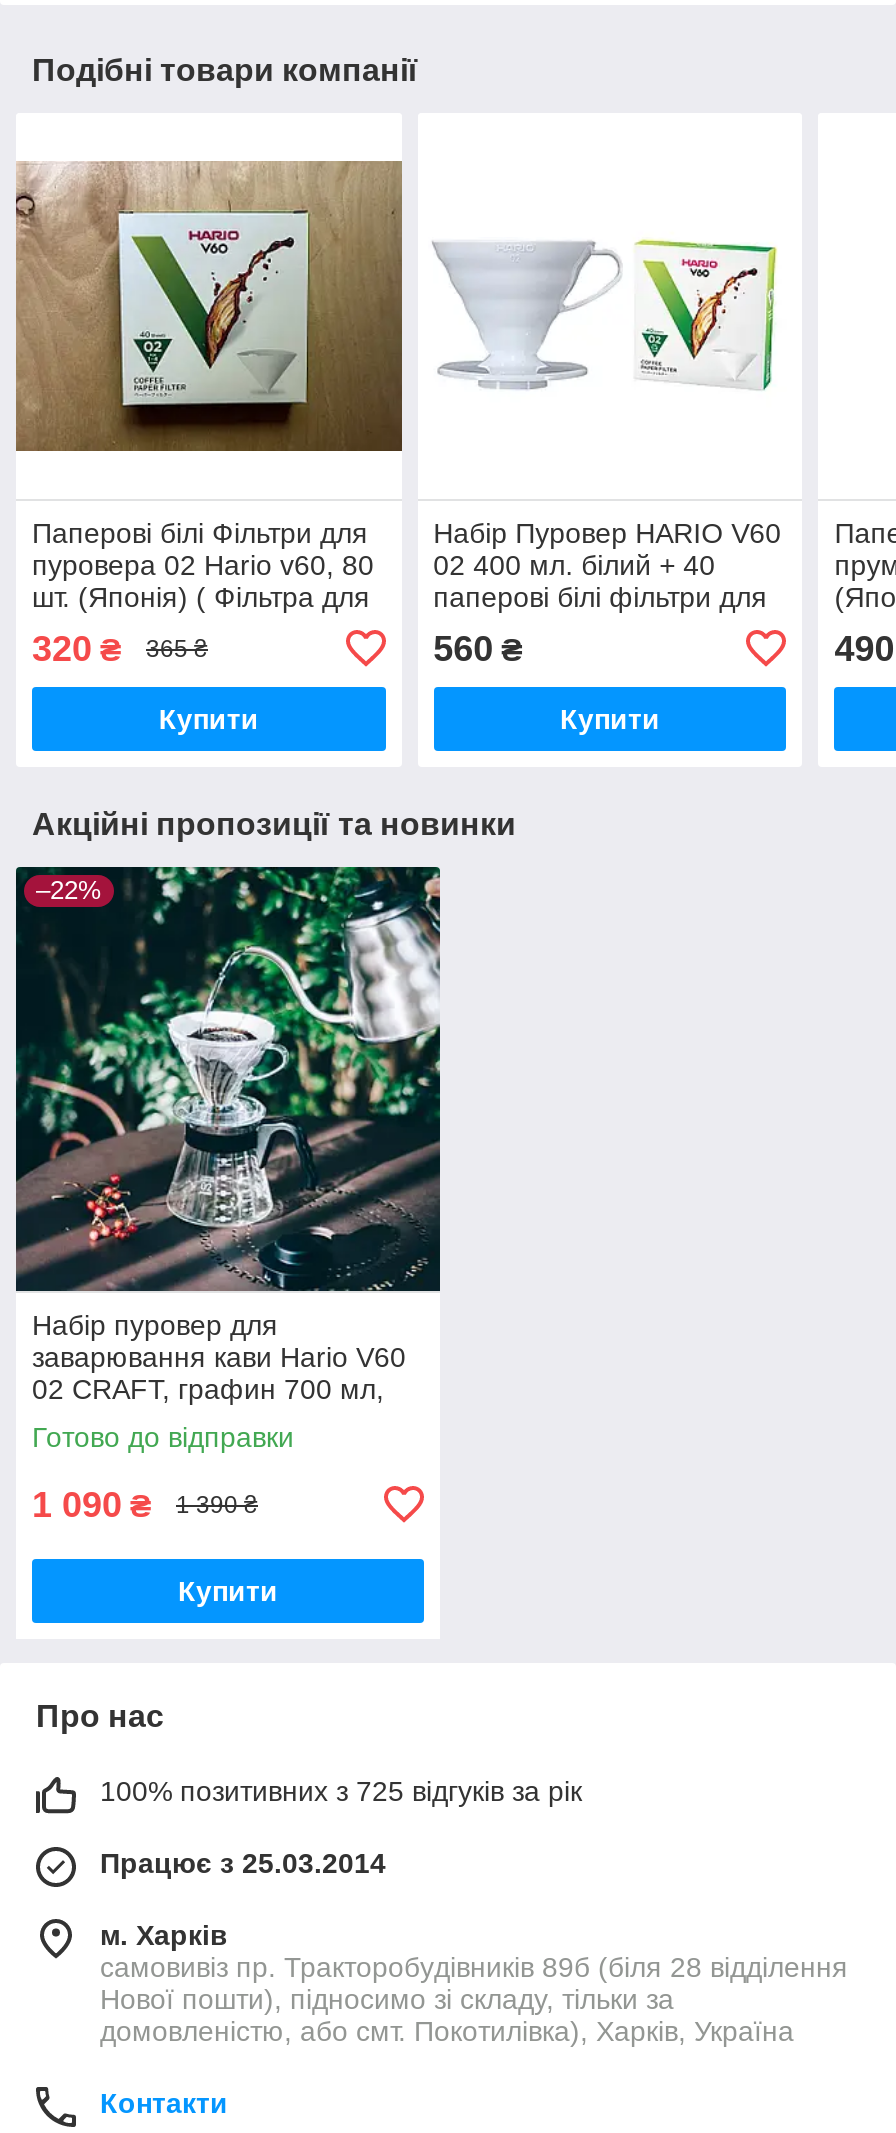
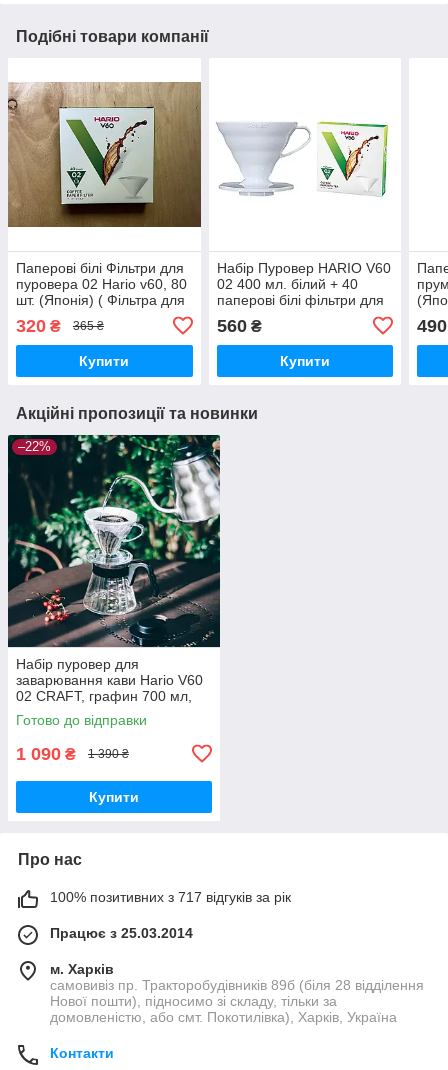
- 100% позитивних з 725 відгуків за рік
+ 100% позитивних з 717 відгуків за рік
